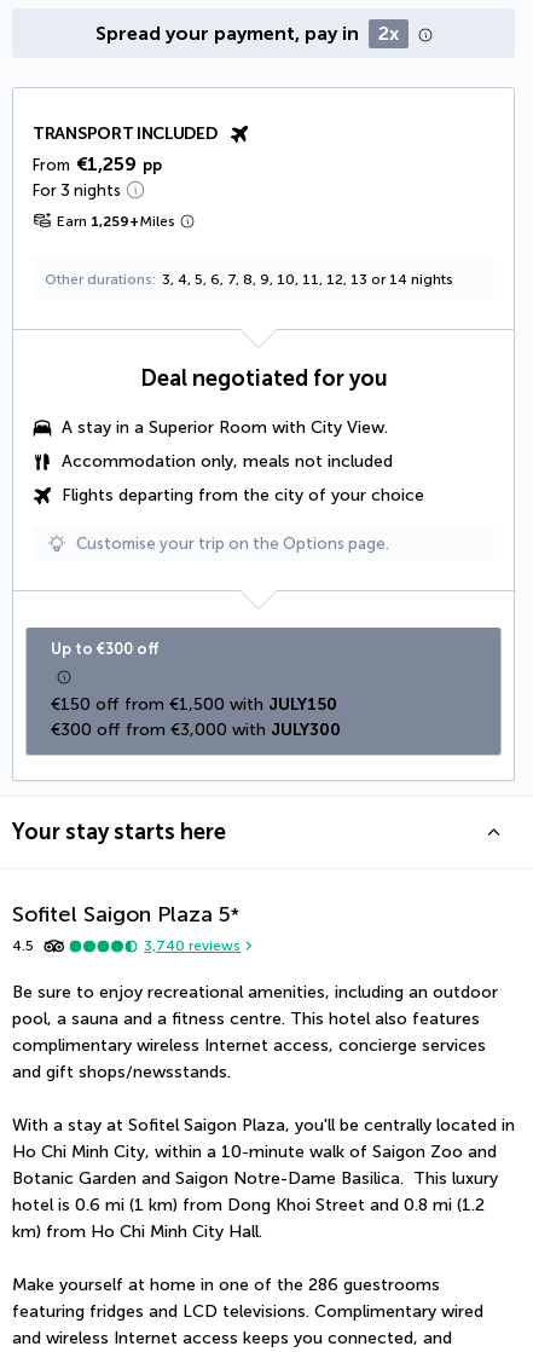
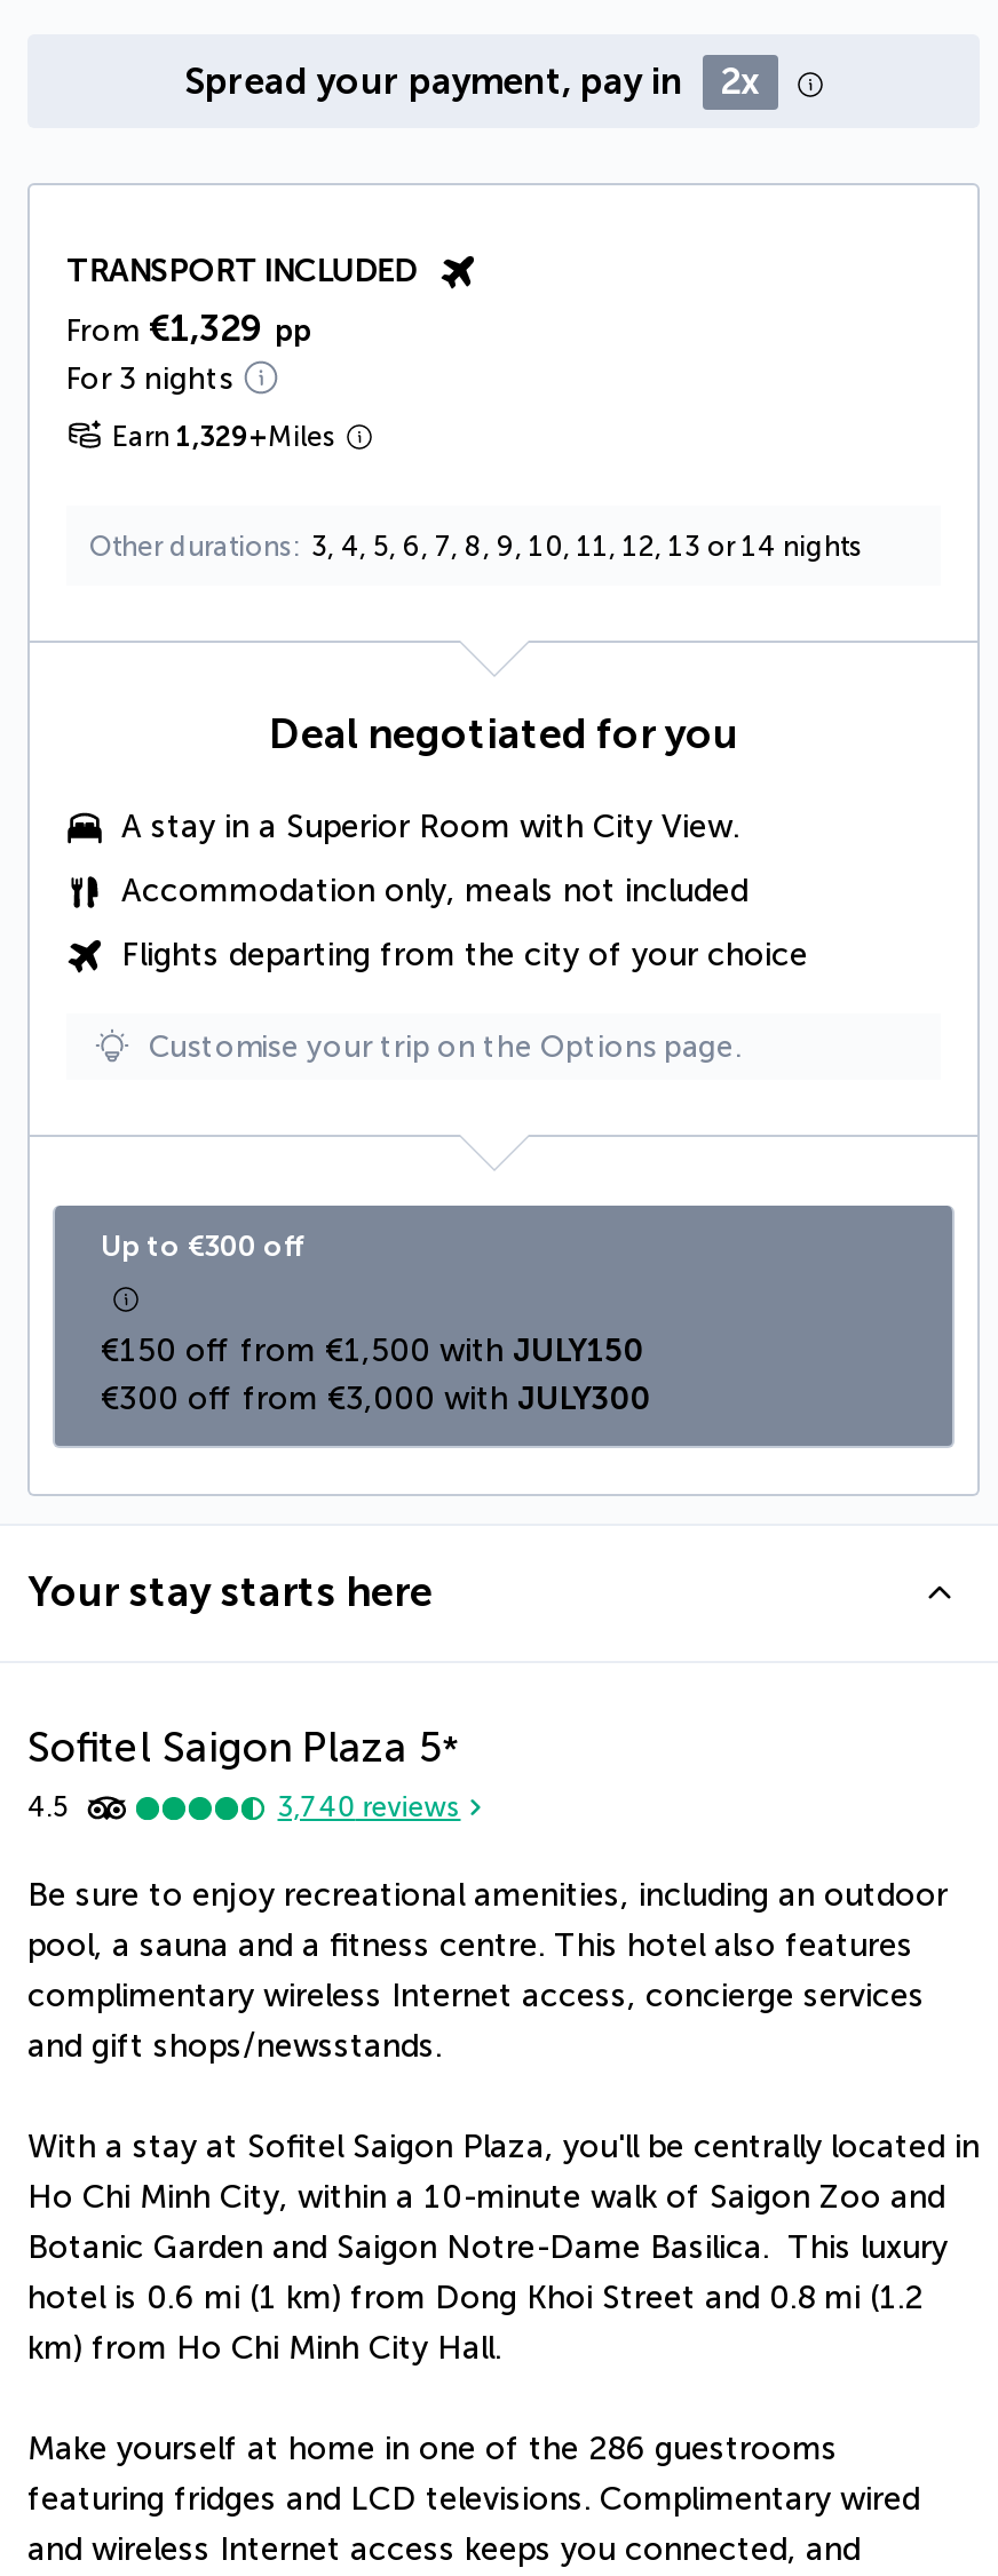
- From €1,259 pp
+ From €1,329 pp

- Earn 1,259+Miles
+ Earn 1,329+Miles
